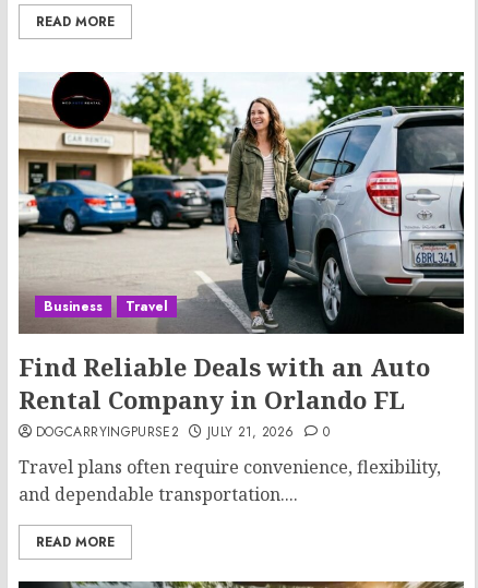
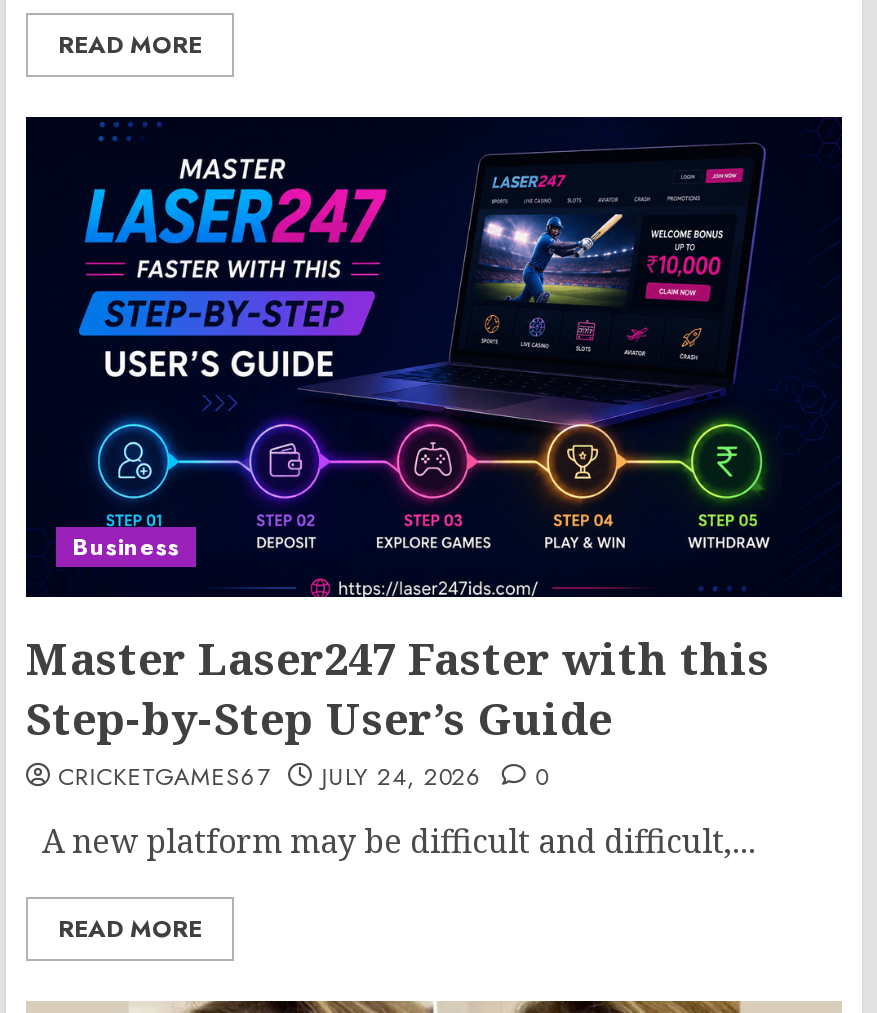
- [image]
- Travel
- Find Reliable Deals with an Auto
- Rental Company in Orlando FL
- DOGCARRYINGPURSE2
- JULY 21, 2026
+ [image]
+ Master Laser247 Faster with this
+ Step-by-Step User’s Guide
+ CRICKETGAMES67
+ JULY 24, 2026

- Travel plans often require convenience, flexibility,
- and dependable transportation....
+ A new platform may be difficult and difficult,...
